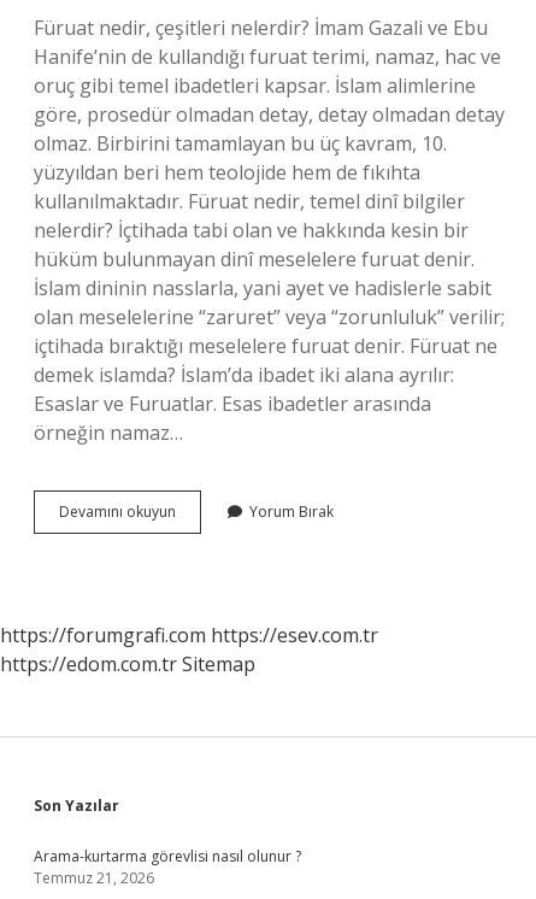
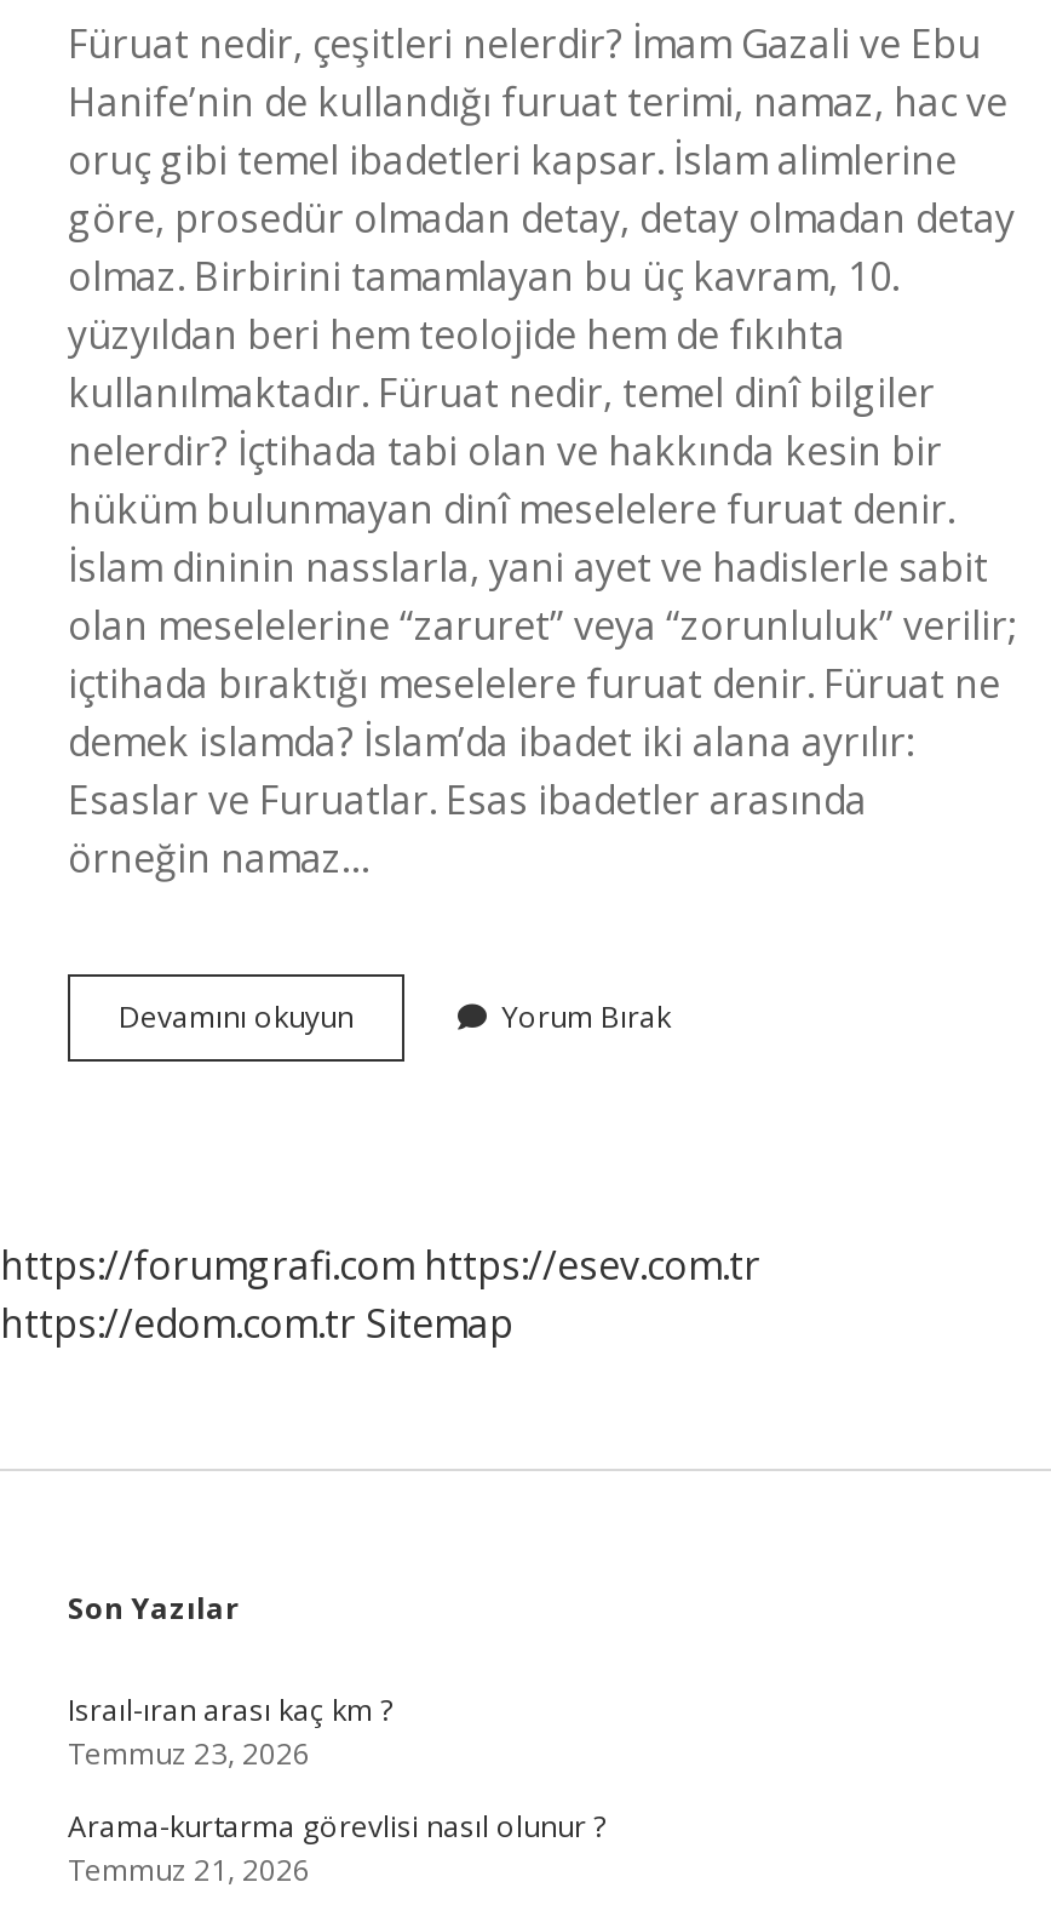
+ Israıl-ıran arası kaç km ?
+ Temmuz 23, 2026
